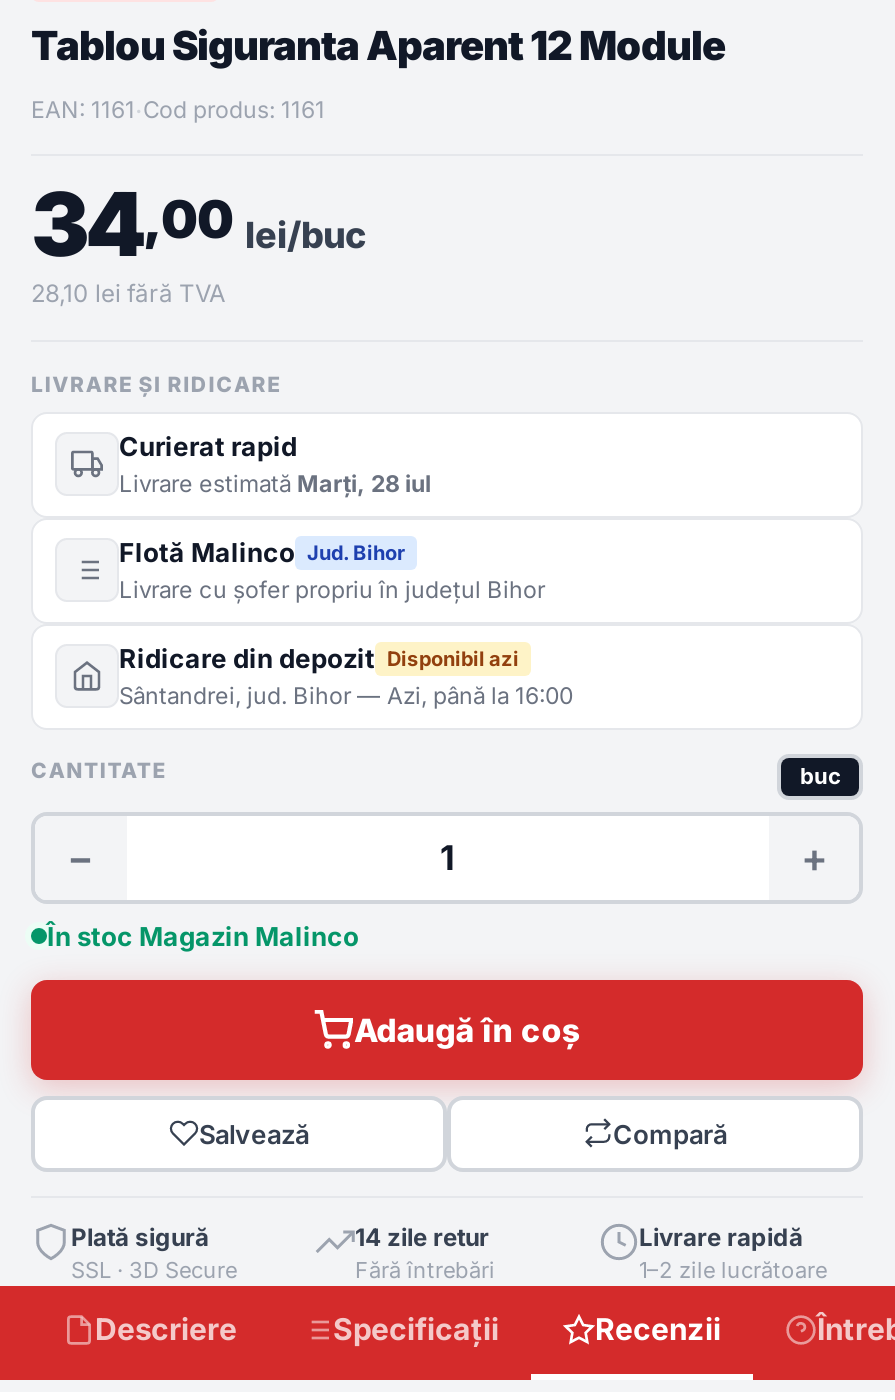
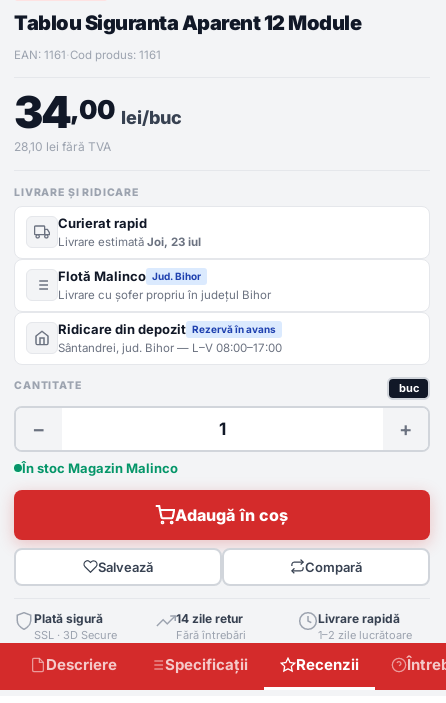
- Livrare estimată Marți, 28 iul
+ Livrare estimată Joi, 23 iul

- Ridicare din depozit Disponibil azi
- Sântandrei, jud. Bihor — Azi, până la 16:00
+ Ridicare din depozit Rezervă în avans
+ Sântandrei, jud. Bihor — L–V 08:00–17:00
